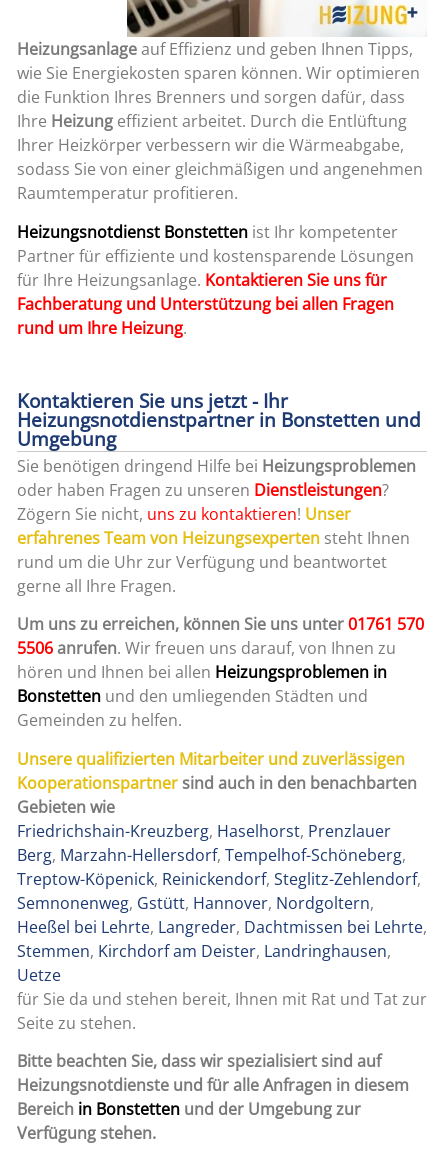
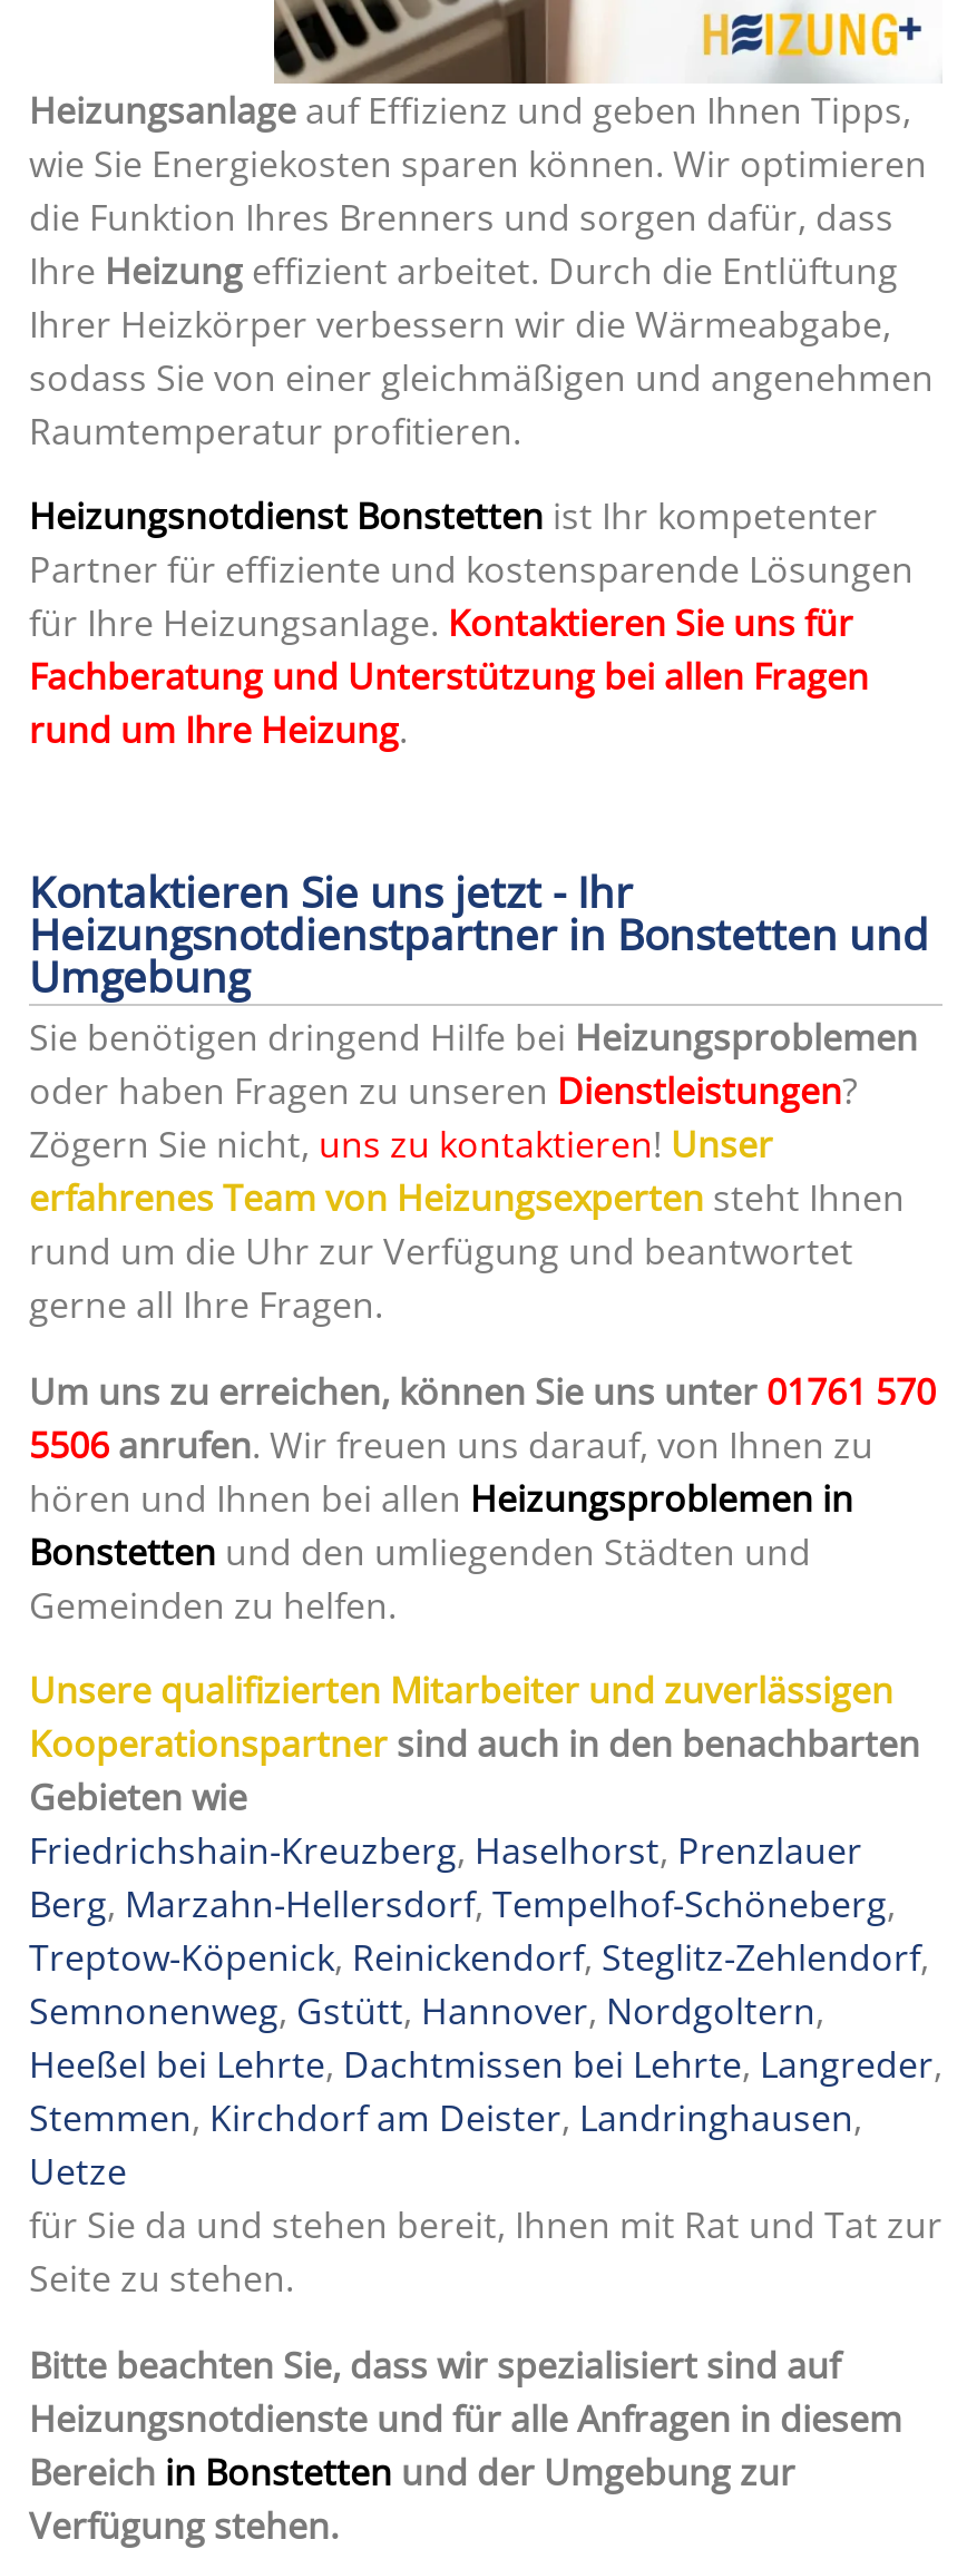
- Heeßel bei Lehrte, Langreder, Dachtmissen bei Lehrte,
+ Heeßel bei Lehrte, Dachtmissen bei Lehrte, Langreder,
